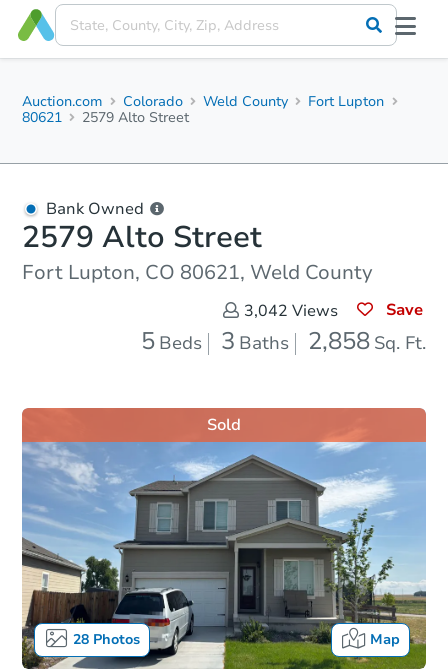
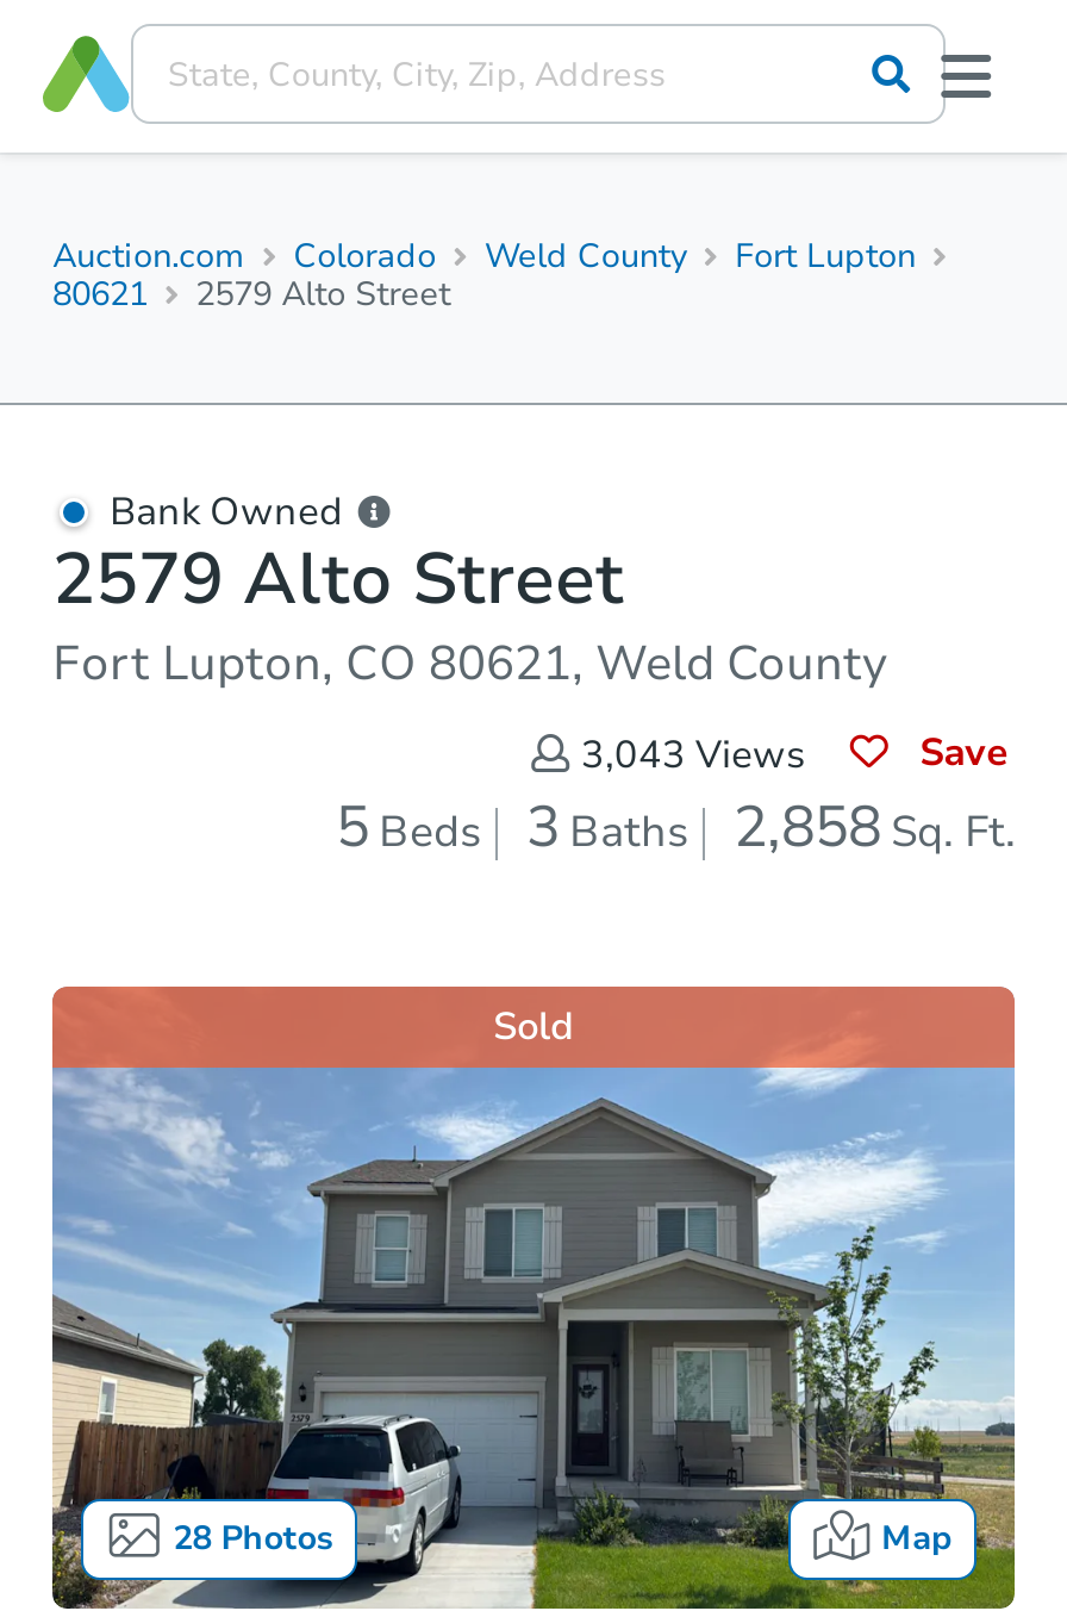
- 3,042 Views
+ 3,043 Views
